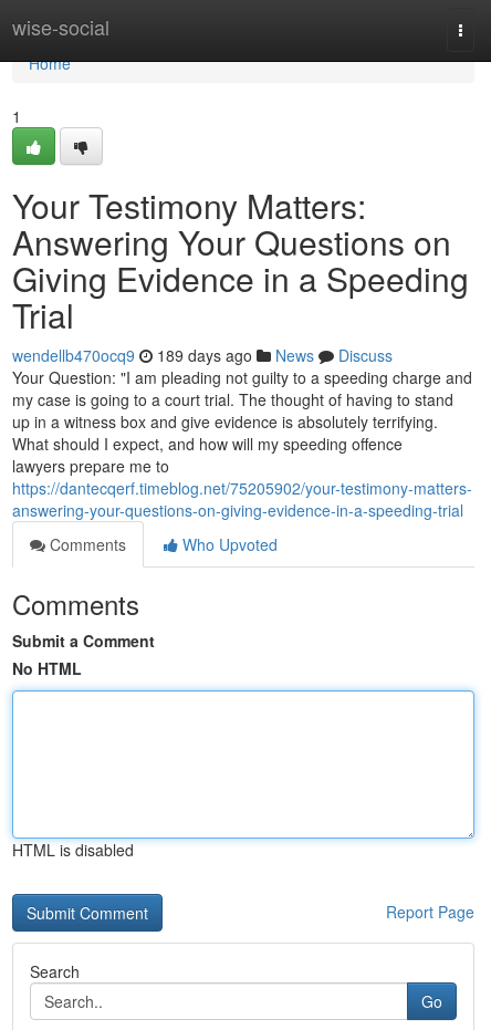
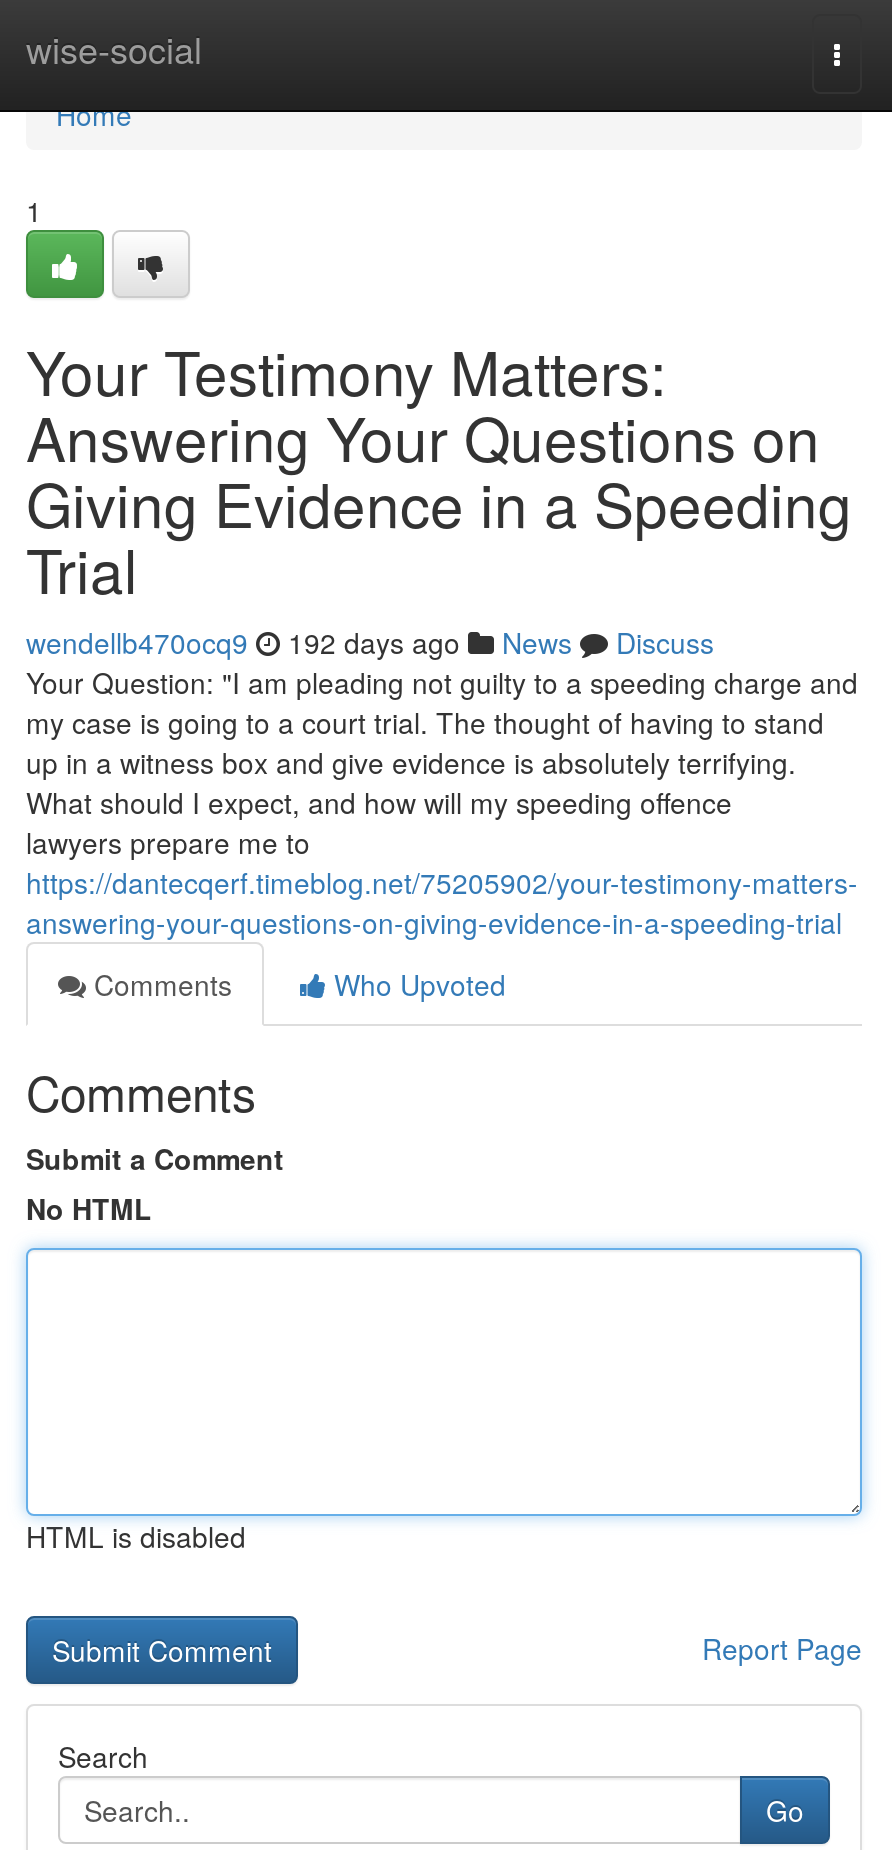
- wendellb470ocq9 189 days ago News Discuss
+ wendellb470ocq9 192 days ago News Discuss
